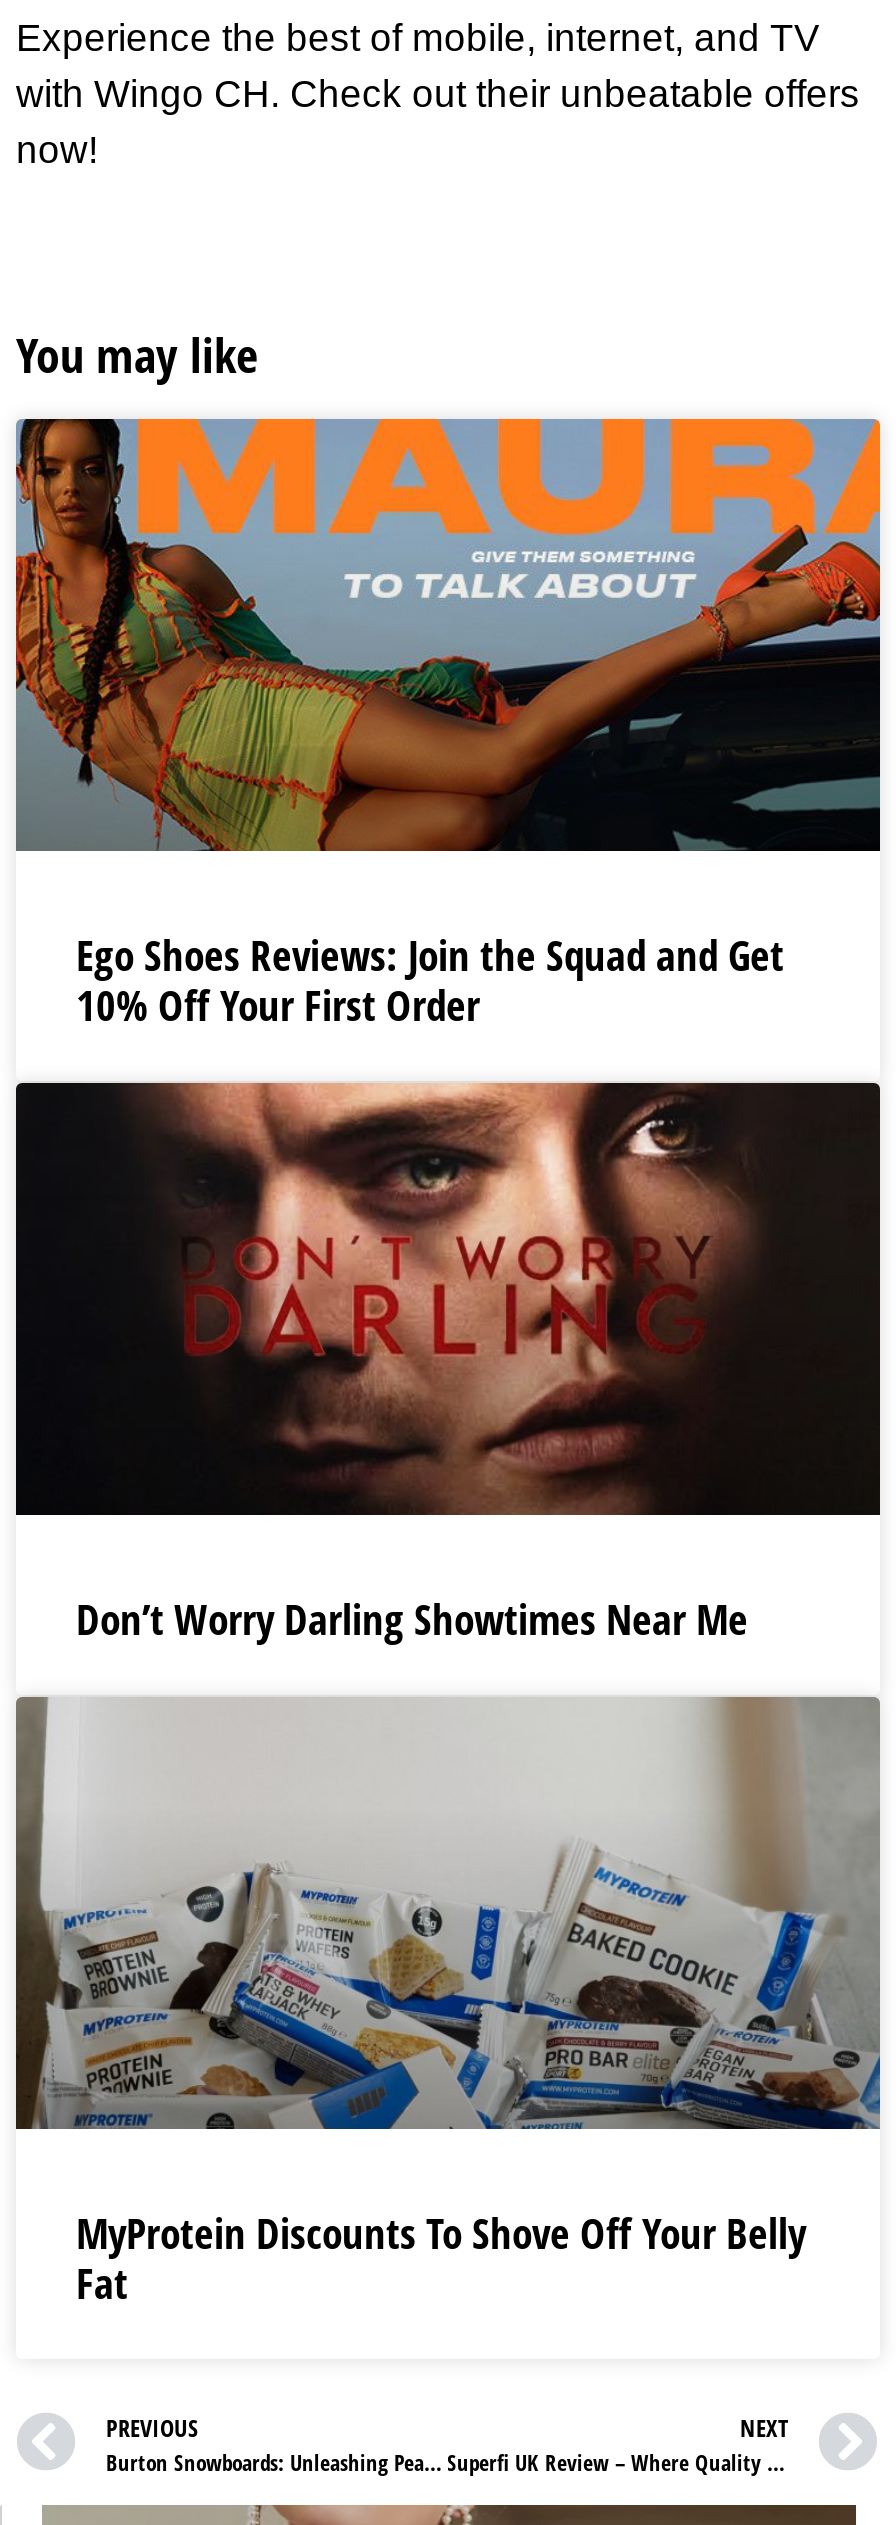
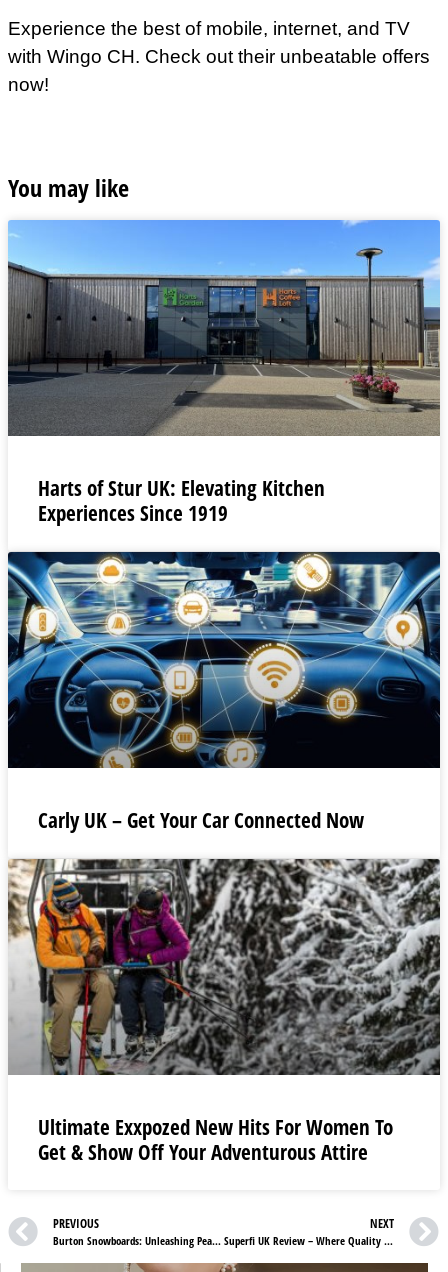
- [image]
- Ego Shoes Reviews: Join the Squad and Get
- 10% Off Your First Order
+ [image]
+ Harts of Stur UK: Elevating Kitchen
+ Experiences Since 1919

- [image]
- Don’t Worry Darling Showtimes Near Me
+ [image]
+ Carly UK – Get Your Car Connected Now

- [image]
- MyProtein Discounts To Shove Off Your Belly
- Fat
+ [image]
+ Ultimate Exxpozed New Hits For Women To
+ Get & Show Off Your Adventurous Attire
